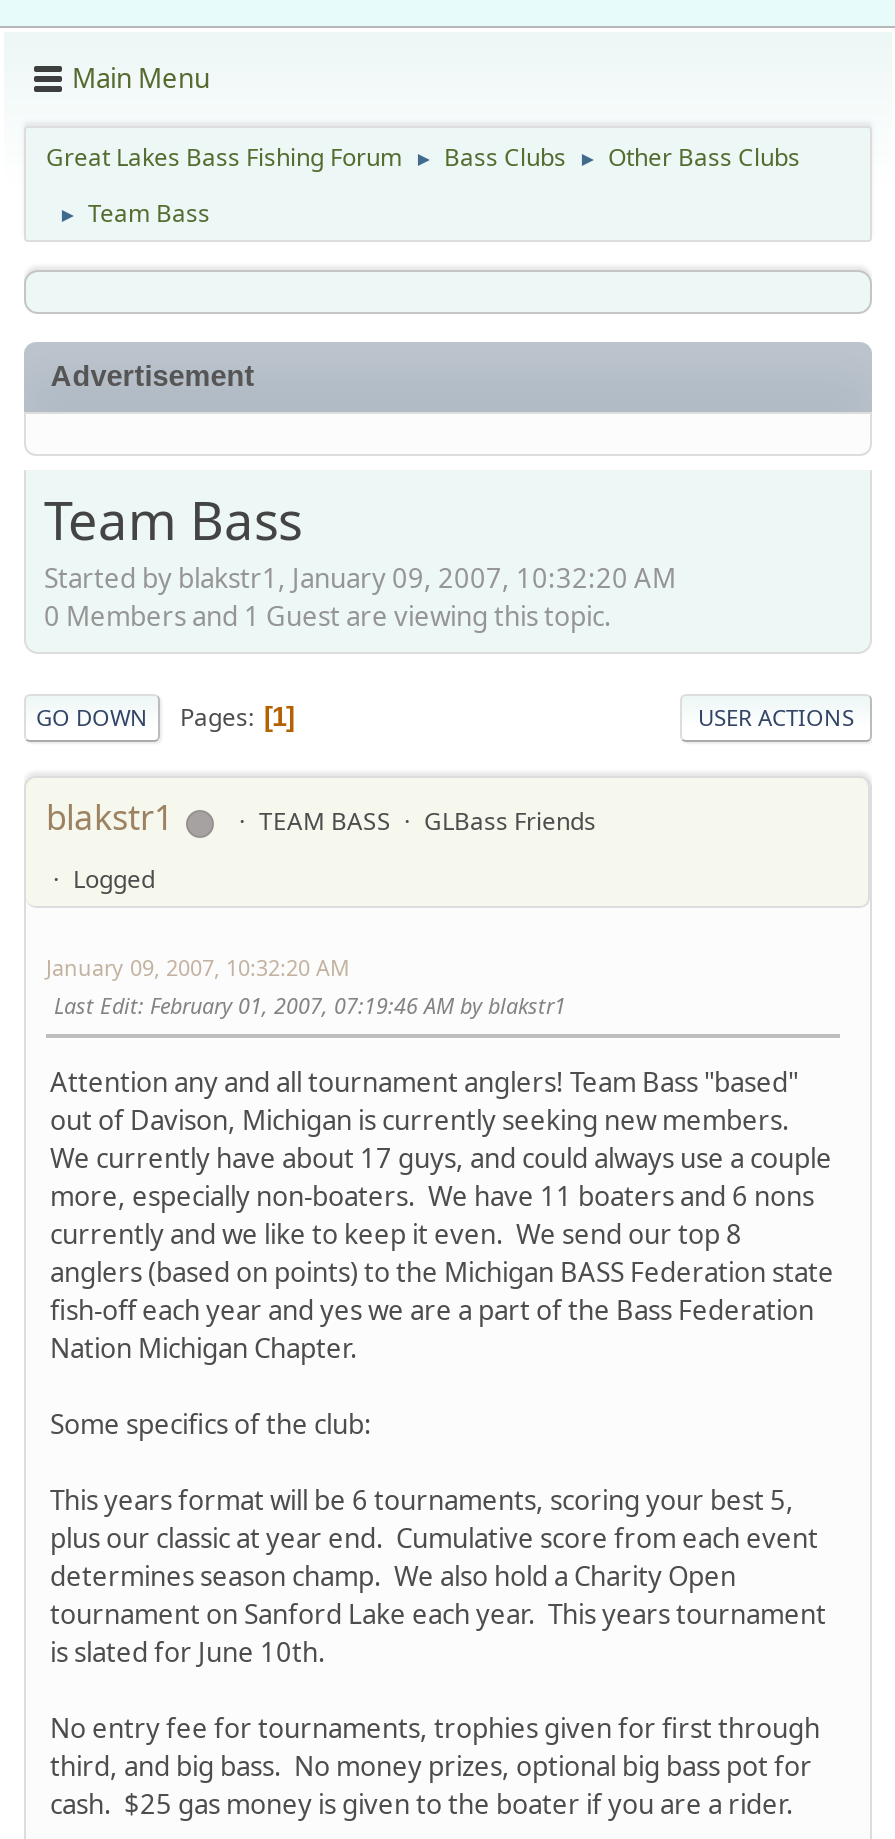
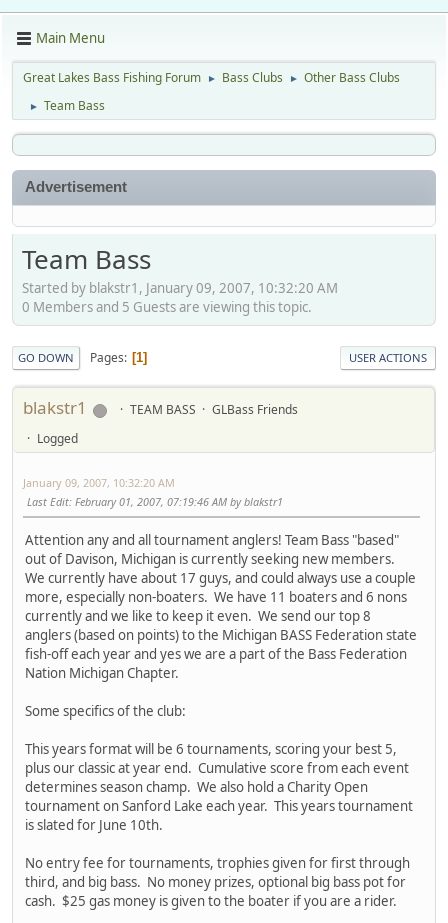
- 0 Members and 1 Guest are viewing this topic.
+ 0 Members and 5 Guests are viewing this topic.
